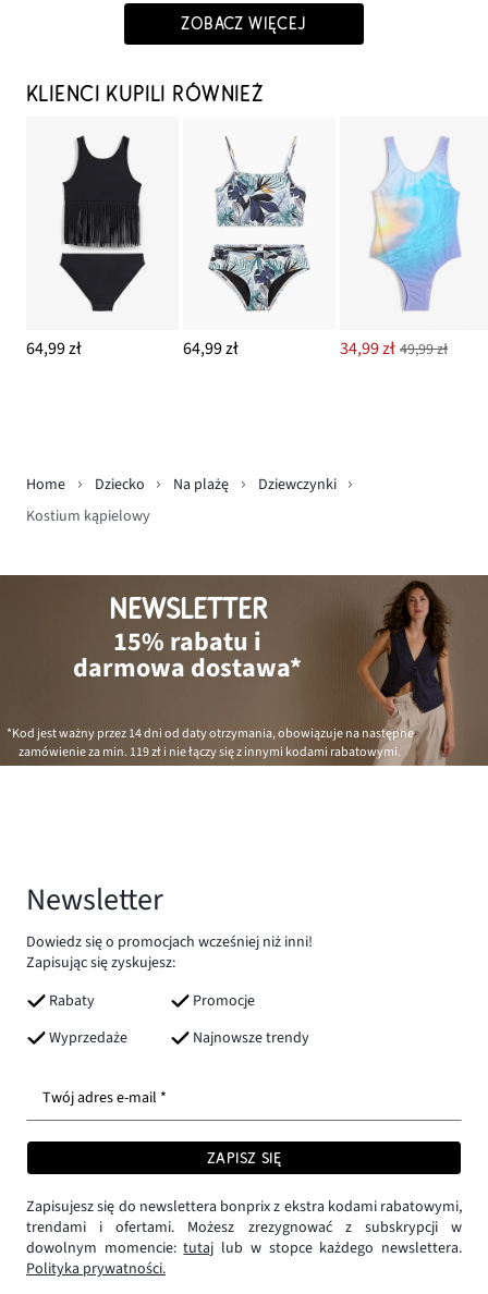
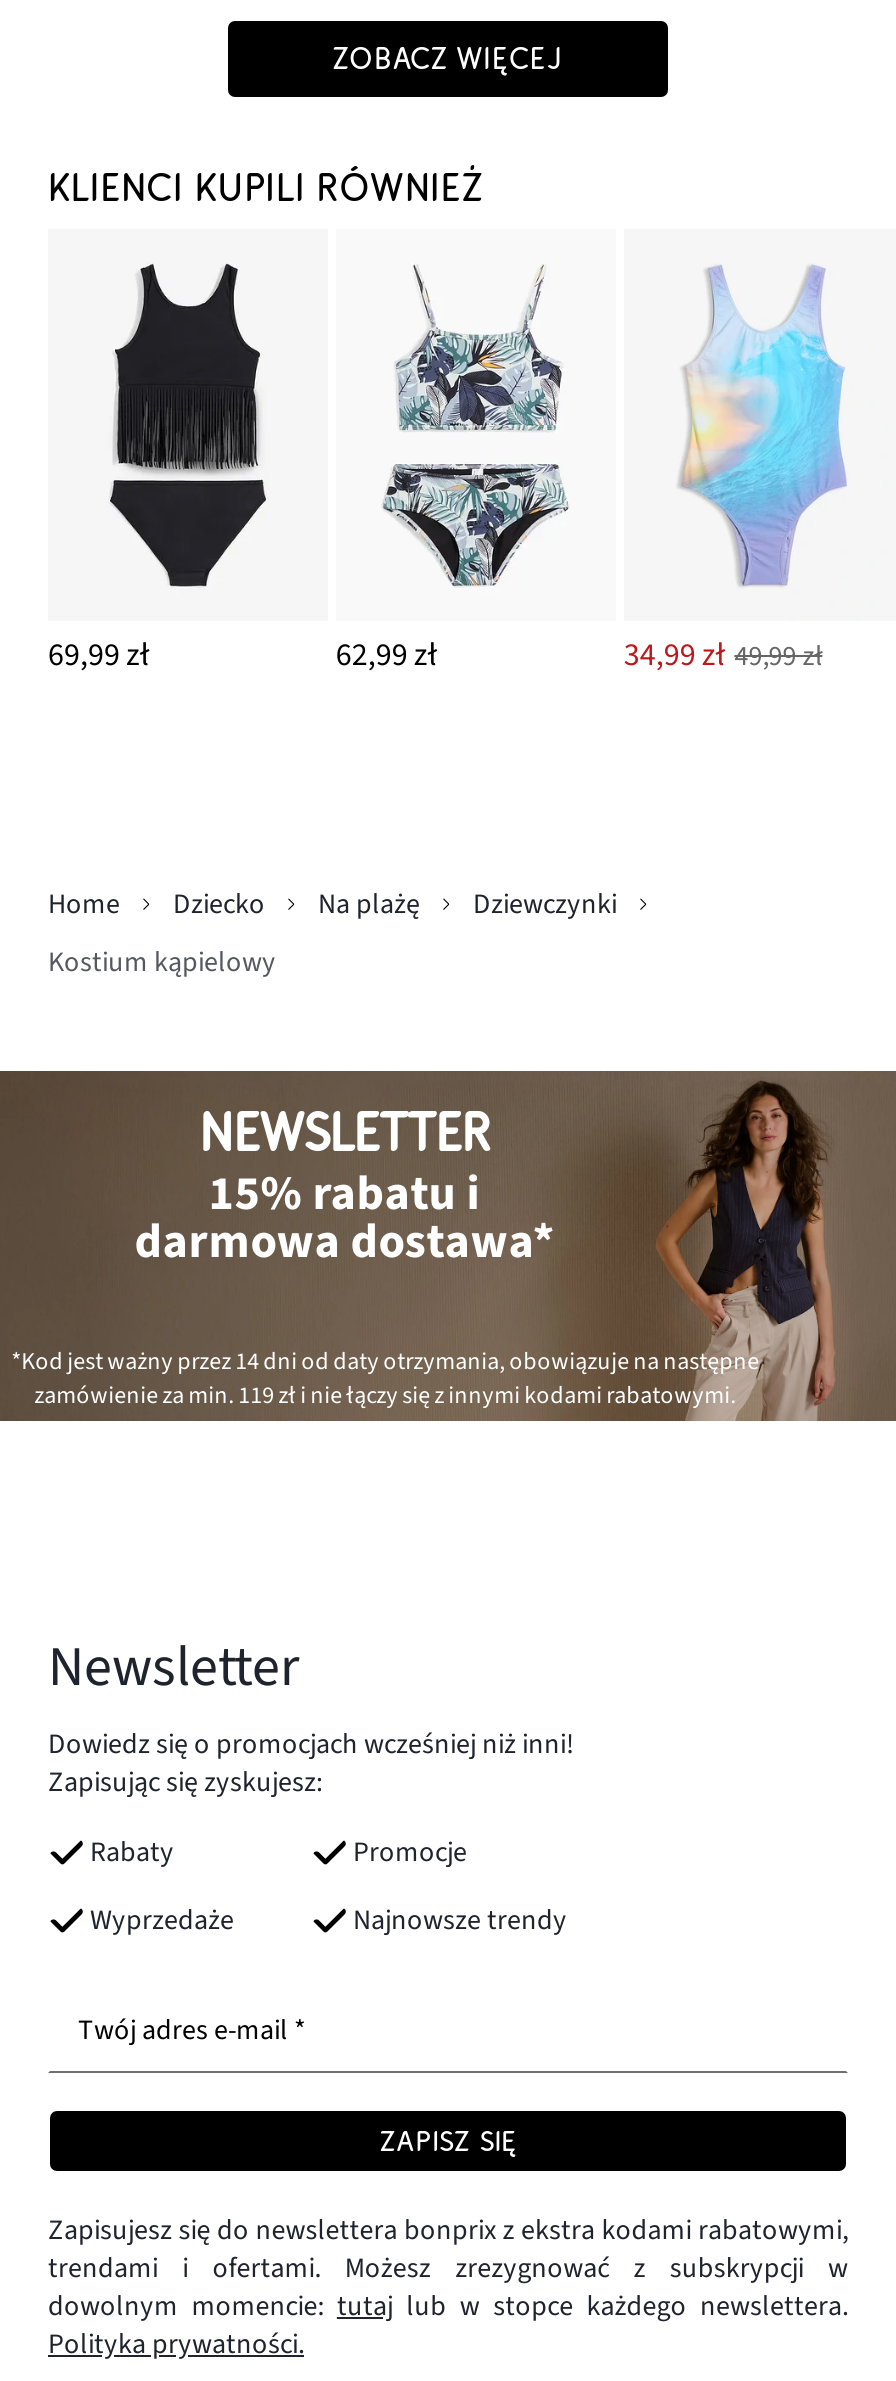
- 64,99 zł
+ 69,99 zł

- 64,99 zł
+ 62,99 zł
